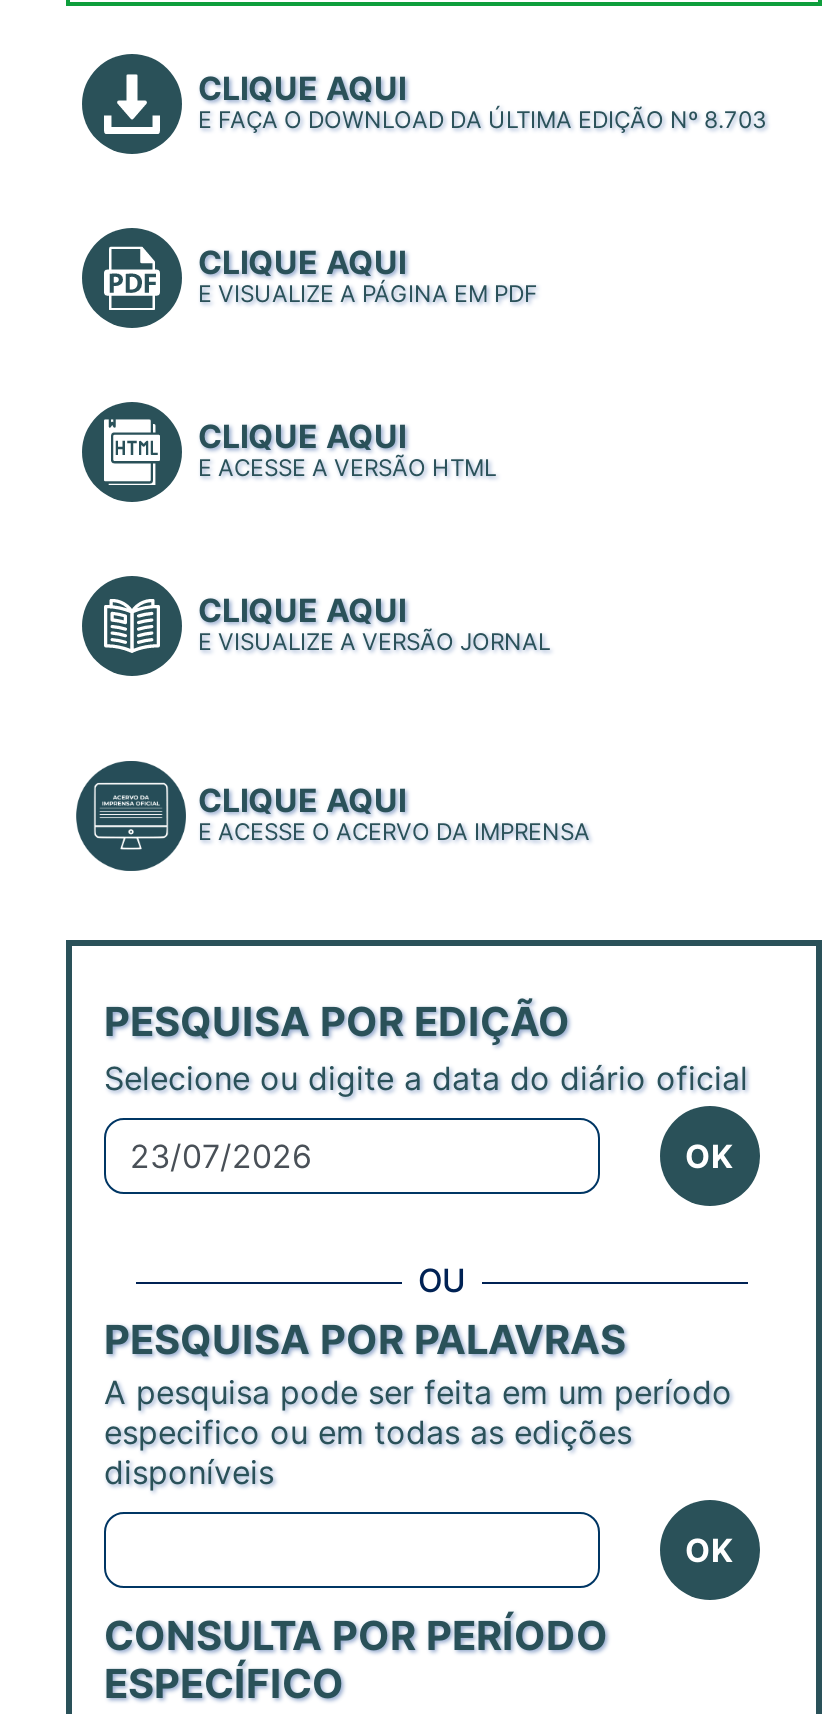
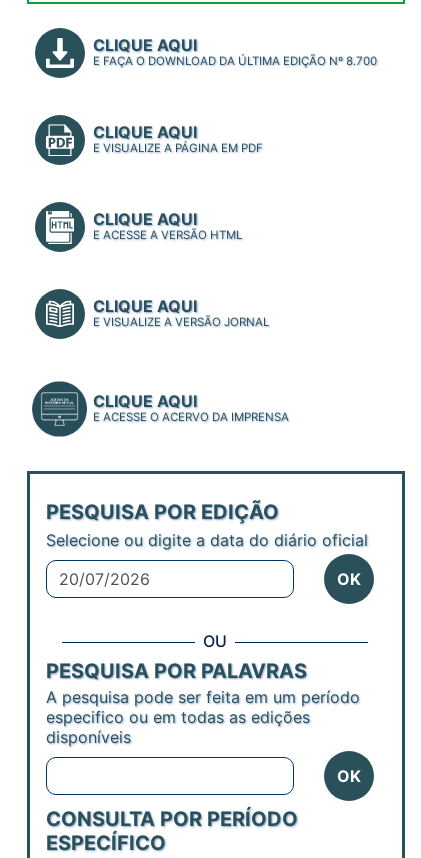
- E FAÇA O DOWNLOAD DA ÚLTIMA EDIÇÃO Nº 8.703
+ E FAÇA O DOWNLOAD DA ÚLTIMA EDIÇÃO Nº 8.700
